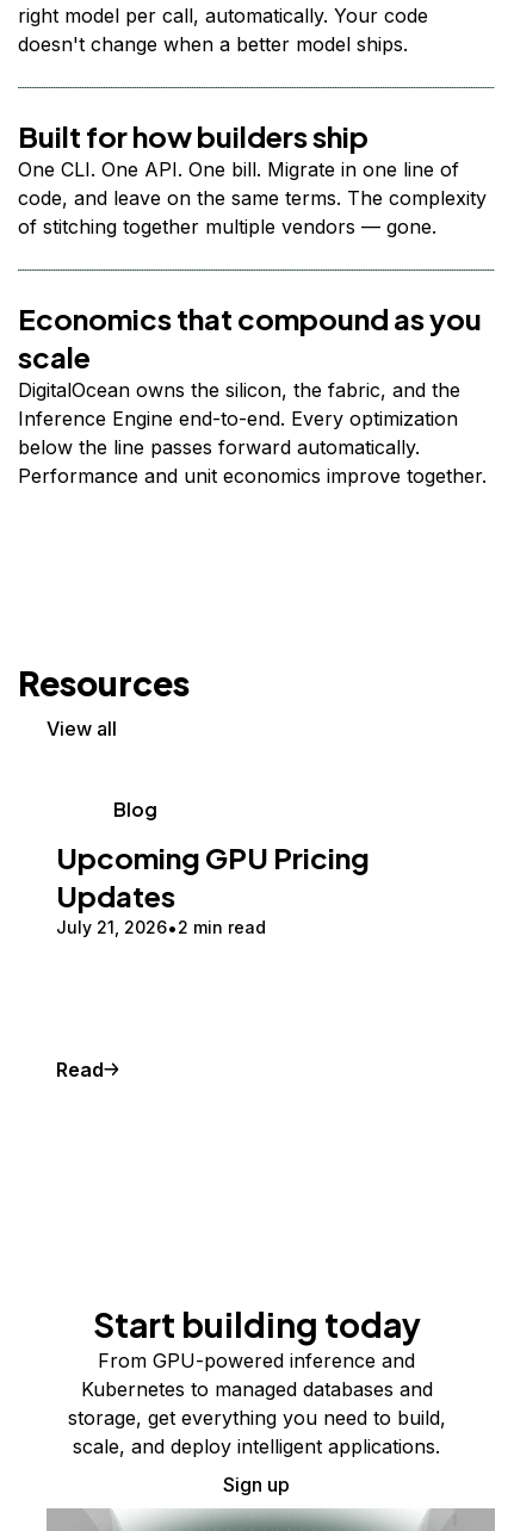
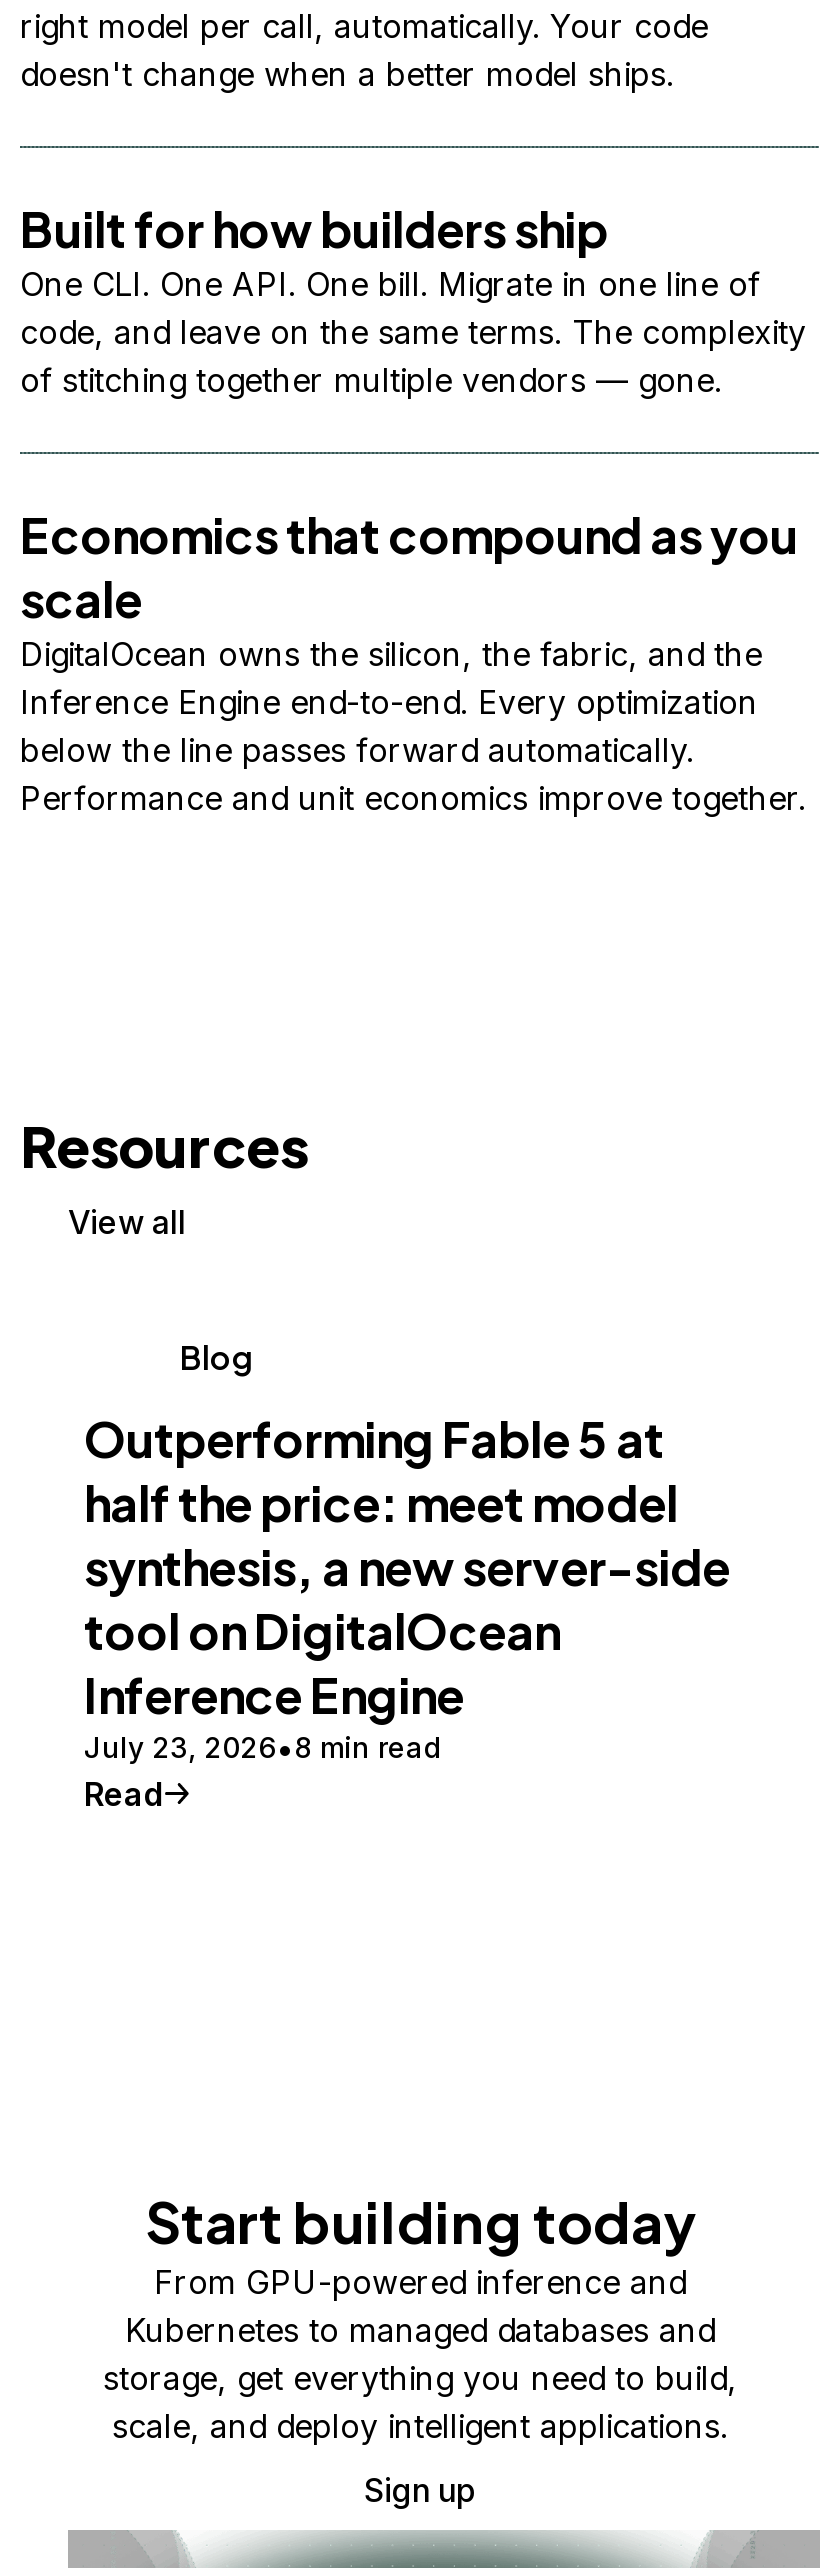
- Upcoming GPU Pricing
- Updates
- July 21, 2026 2 min read
+ Outperforming Fable 5 at
+ half the price: meet model
+ synthesis, a new server-side
+ tool on DigitalOcean
+ Inference Engine
+ July 23, 2026 8 min read
